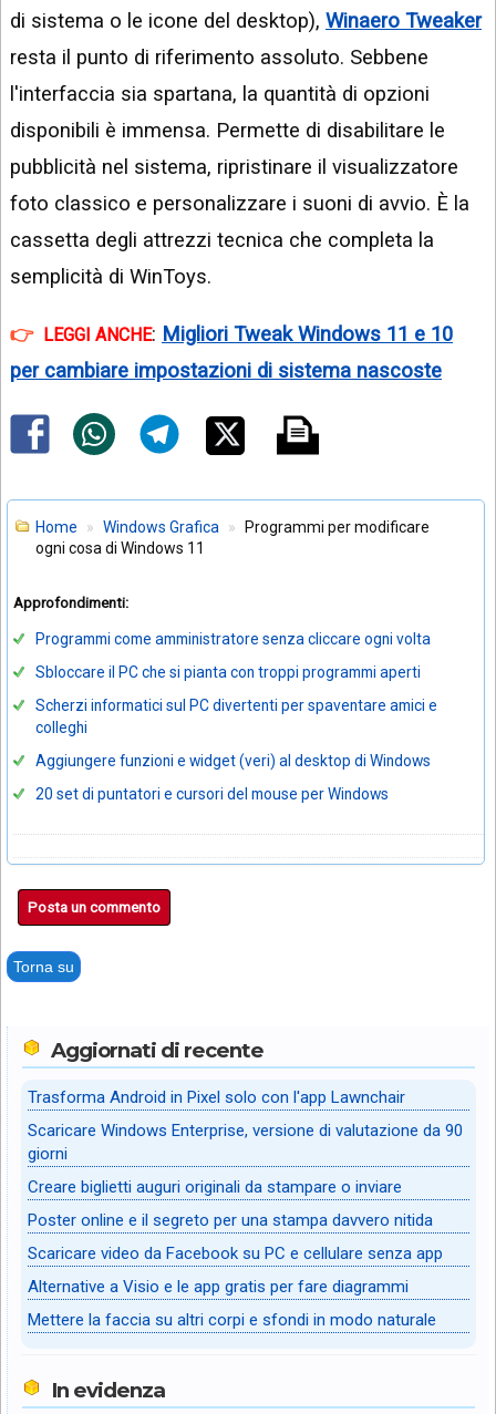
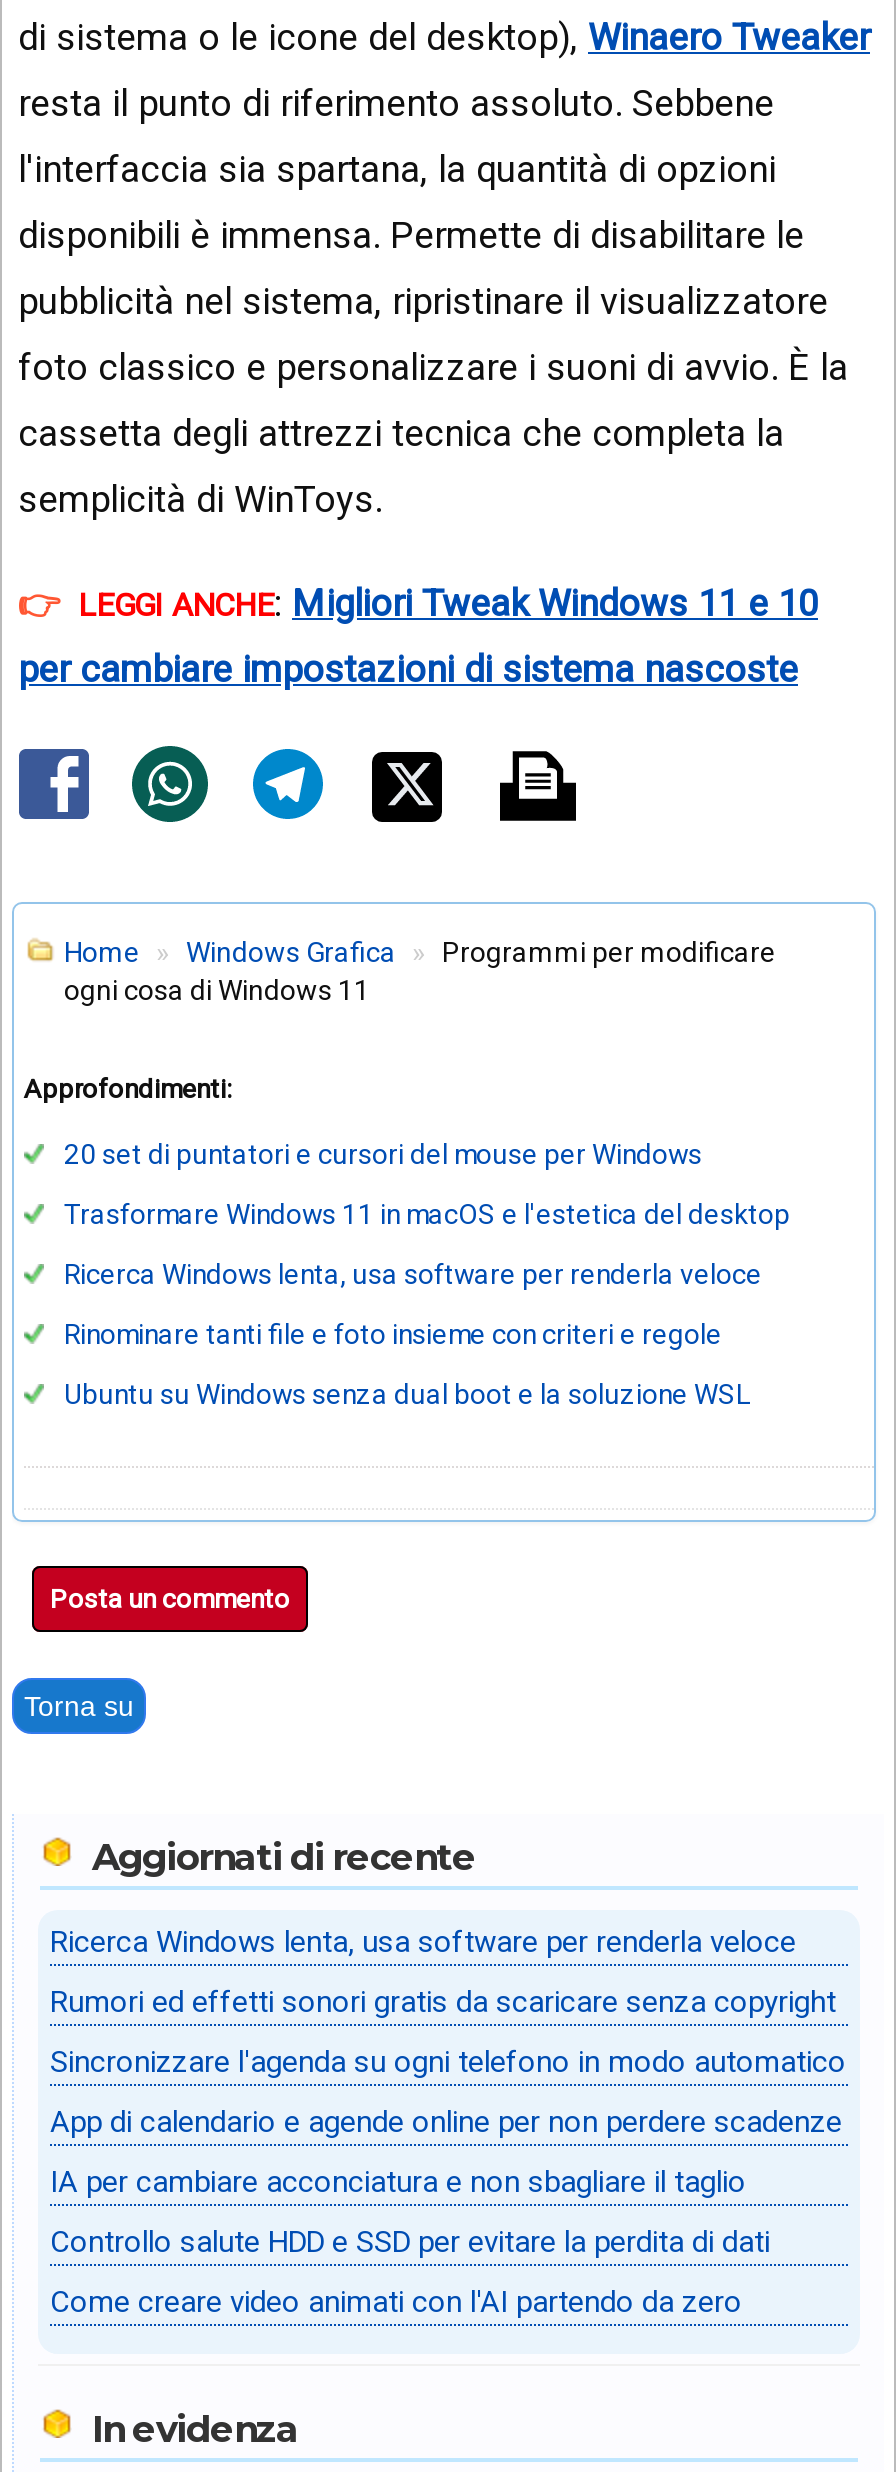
- Programmi come amministratore senza cliccare ogni volta
- Sbloccare il PC che si pianta con troppi programmi aperti
- Scherzi informatici sul PC divertenti per spaventare amici e
- colleghi
- Aggiungere funzioni e widget (veri) al desktop di Windows

moved up: 20 set di puntatori e cursori del mouse per Windows

+ Trasformare Windows 11 in macOS e l'estetica del desktop
+ Ricerca Windows lenta, usa software per renderla veloce
+ Rinominare tanti file e foto insieme con criteri e regole
+ Ubuntu su Windows senza dual boot e la soluzione WSL

- Trasforma Android in Pixel solo con l'app Lawnchair
+ Ricerca Windows lenta, usa software per renderla veloce

- Scaricare Windows Enterprise, versione di valutazione da 90
- giorni
+ Rumori ed effetti sonori gratis da scaricare senza copyright

- Creare biglietti auguri originali da stampare o inviare
+ Sincronizzare l'agenda su ogni telefono in modo automatico

- Poster online e il segreto per una stampa davvero nitida
+ App di calendario e agende online per non perdere scadenze

- Scaricare video da Facebook su PC e cellulare senza app
+ IA per cambiare acconciatura e non sbagliare il taglio

- Alternative a Visio e le app gratis per fare diagrammi
+ Controllo salute HDD e SSD per evitare la perdita di dati

- Mettere la faccia su altri corpi e sfondi in modo naturale
+ Come creare video animati con l'AI partendo da zero
